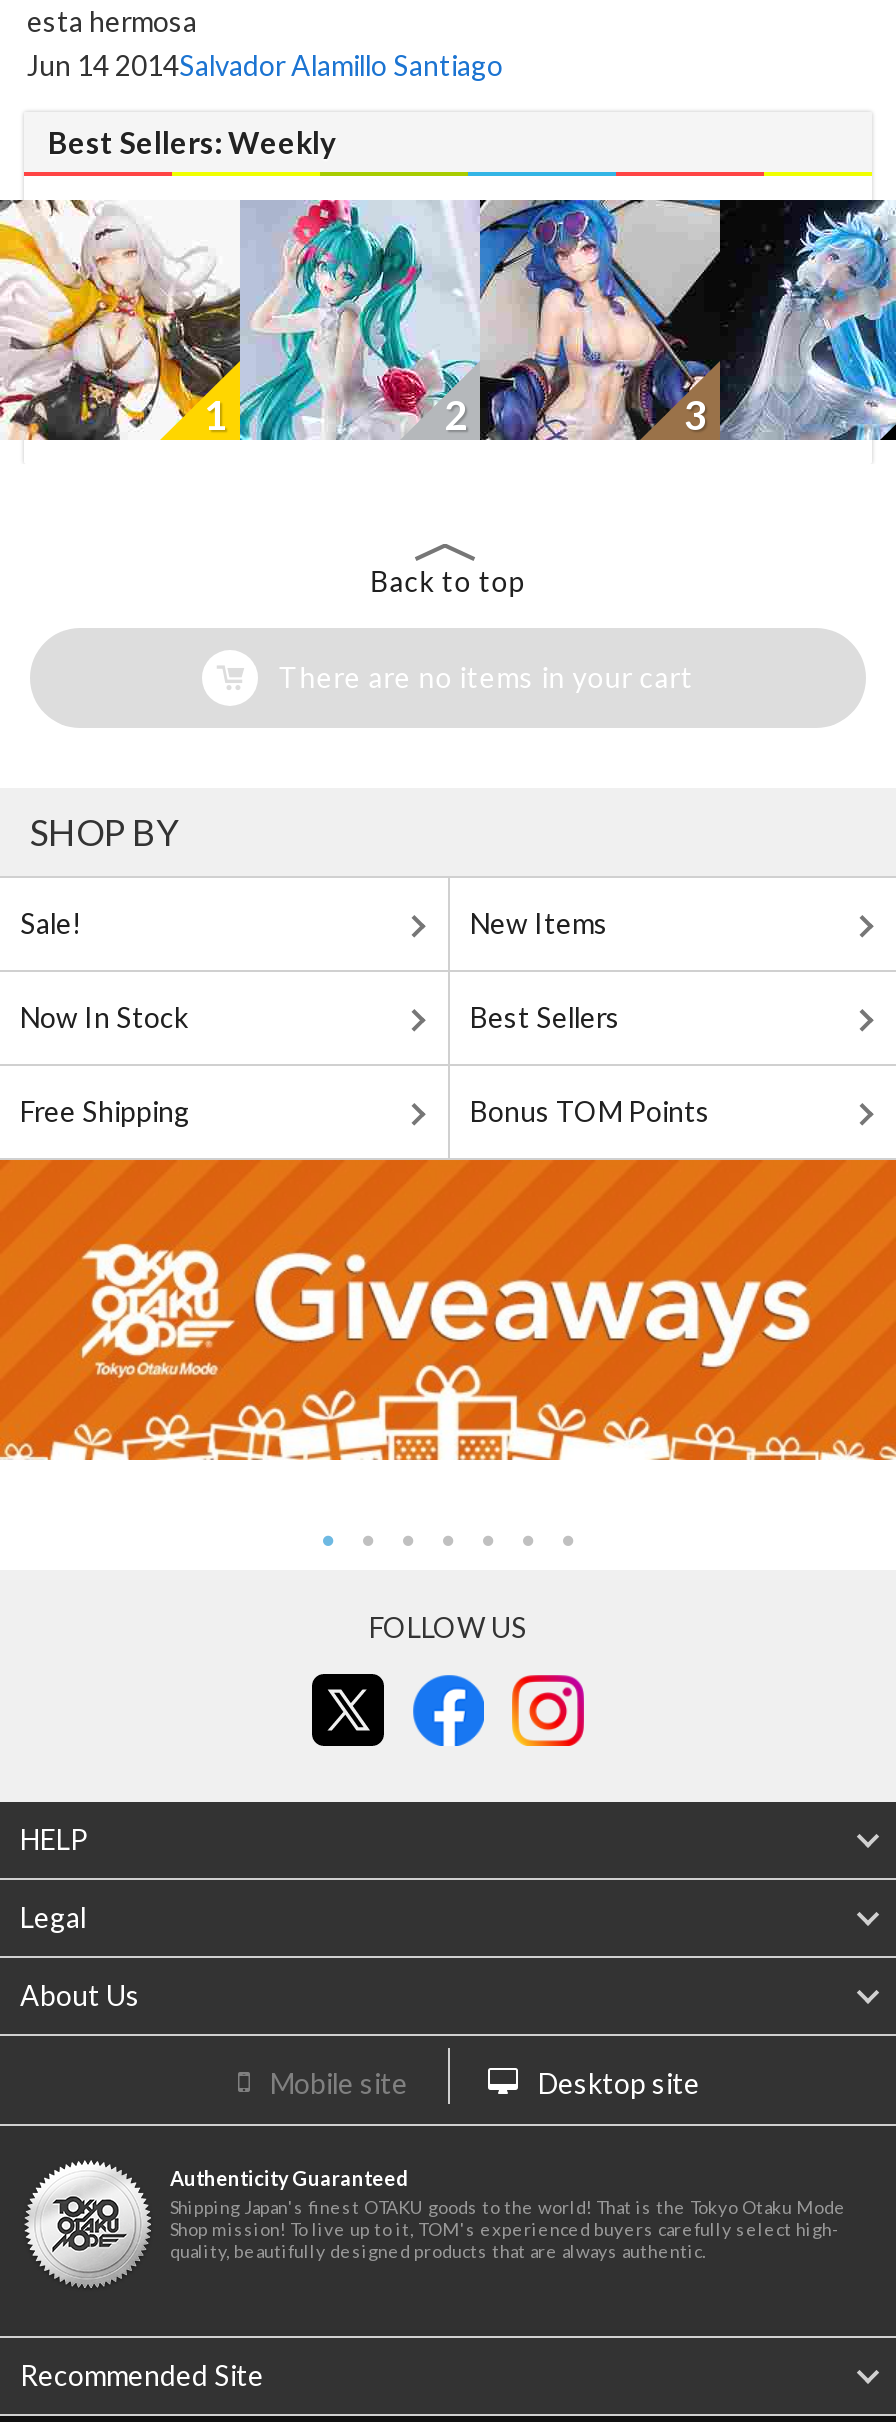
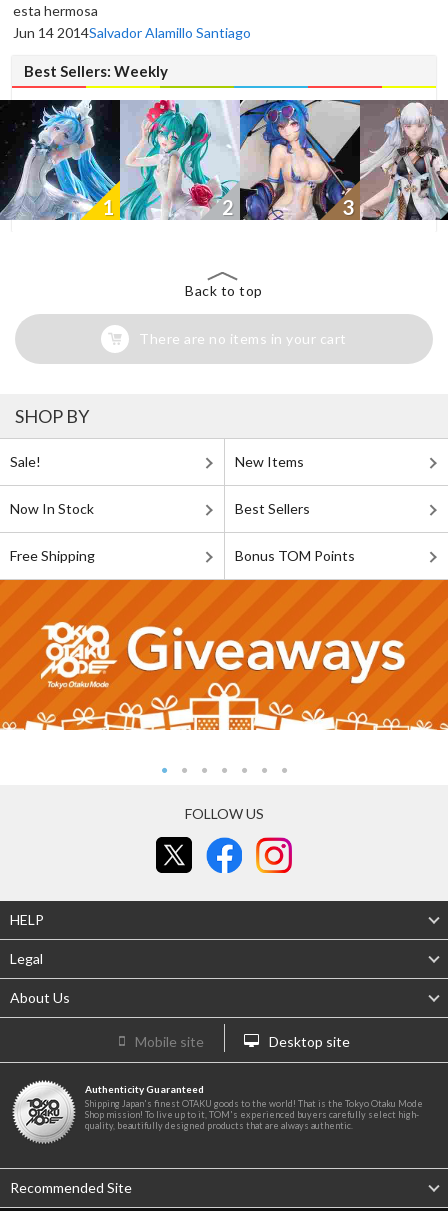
- [image]
+ [image]

- [image]
+ [image]
